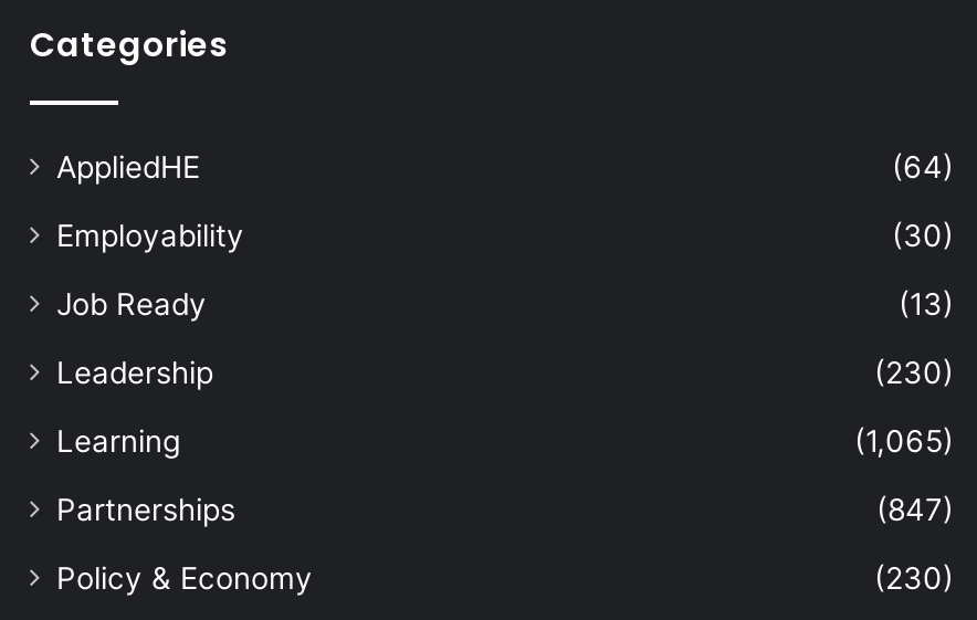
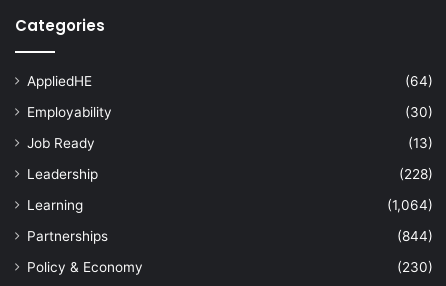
- (230)
+ (228)

- (1,065)
+ (1,064)

- (847)
+ (844)
